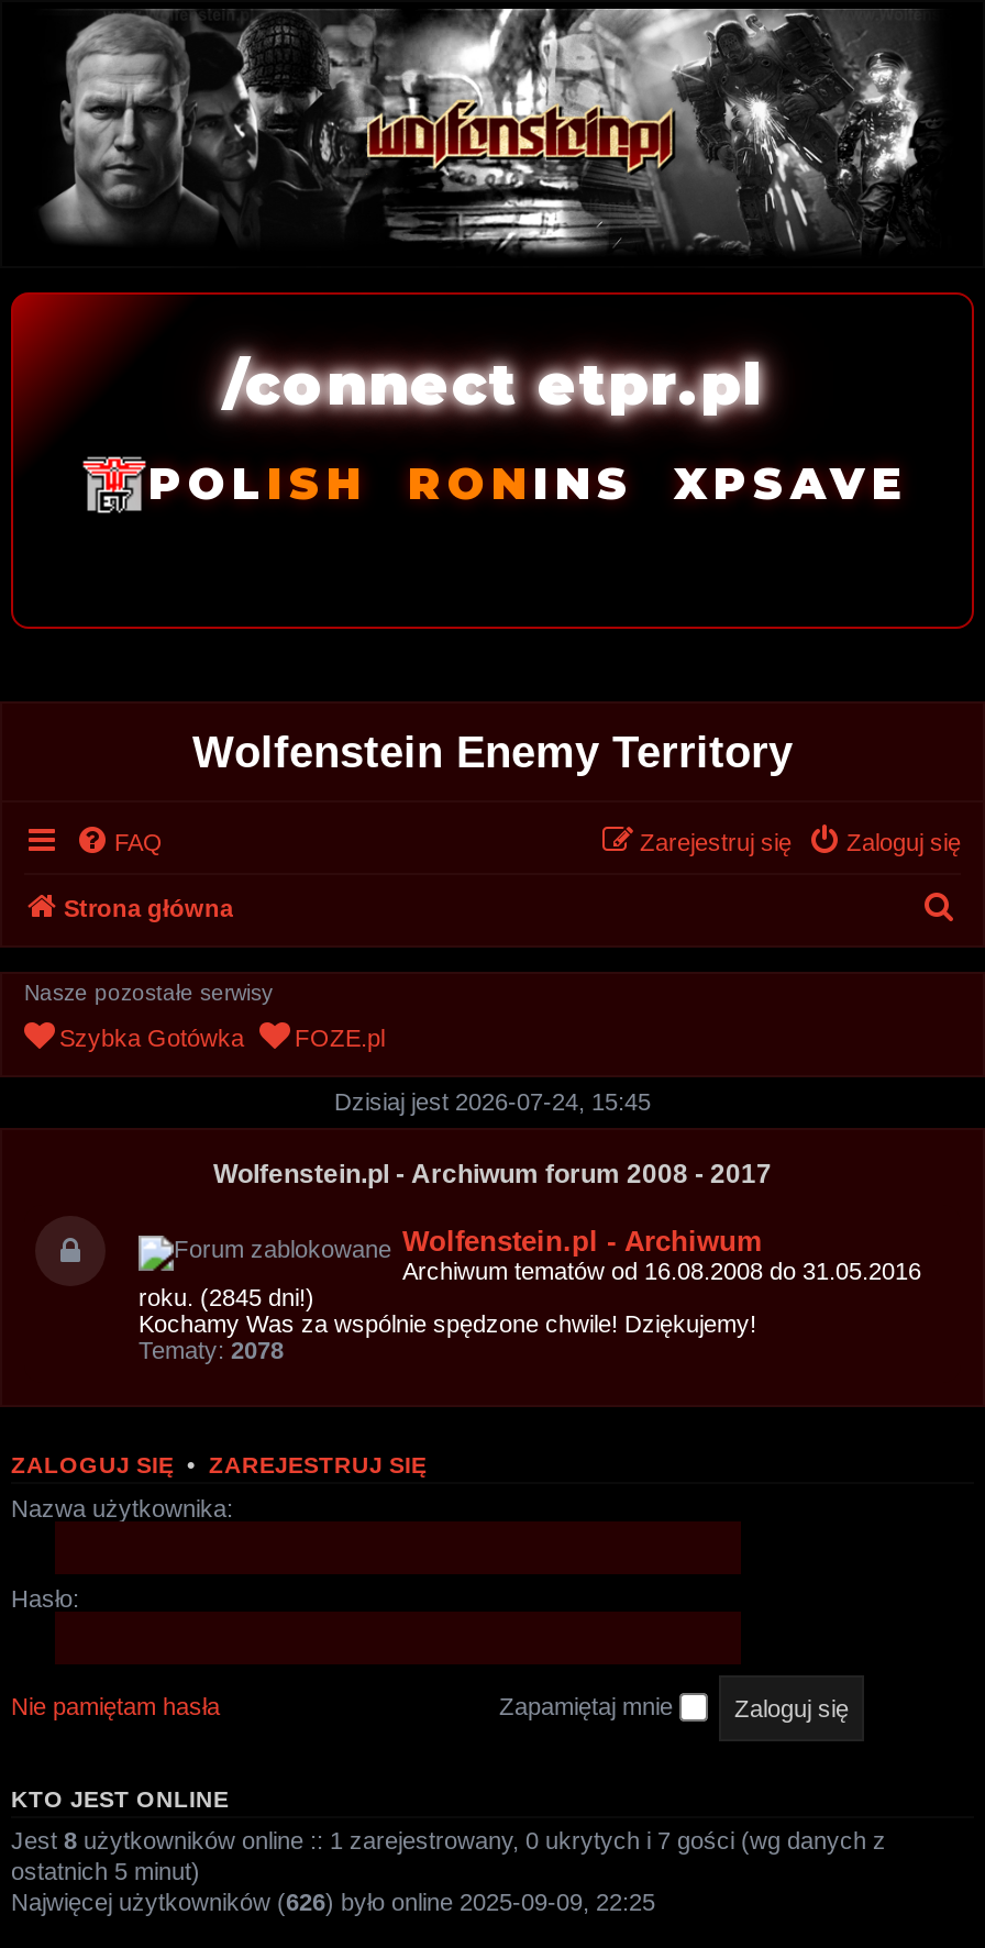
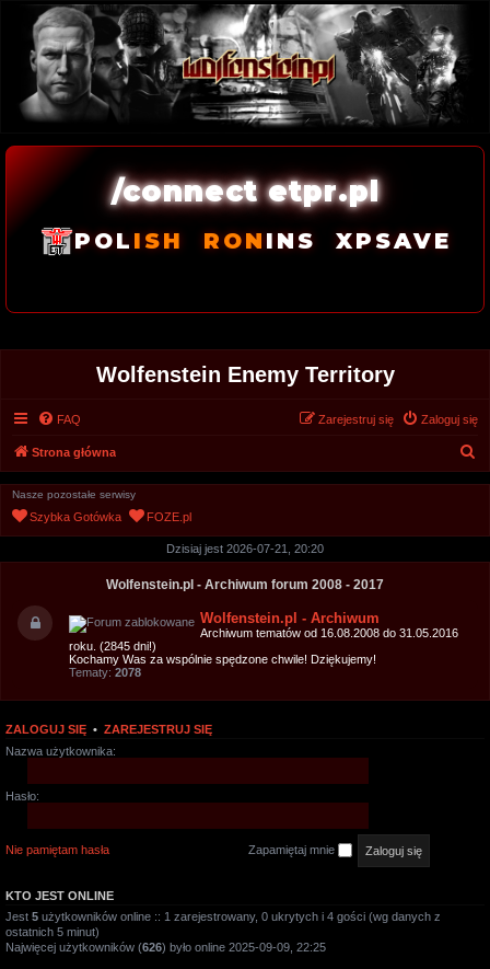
- Dzisiaj jest 2026-07-24, 15:45
+ Dzisiaj jest 2026-07-21, 20:20

- Jest 8 użytkowników online :: 1 zarejestrowany, 0 ukrytych i 7 gości (wg danych z
+ Jest 5 użytkowników online :: 1 zarejestrowany, 0 ukrytych i 4 gości (wg danych z
